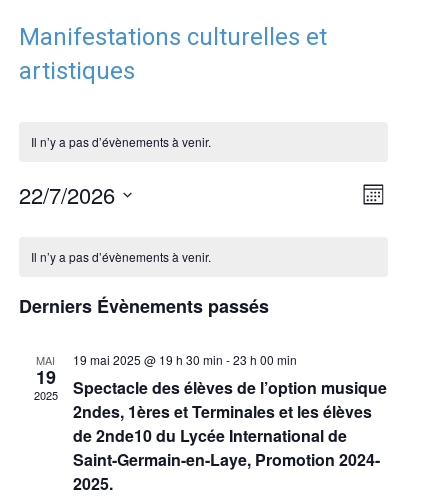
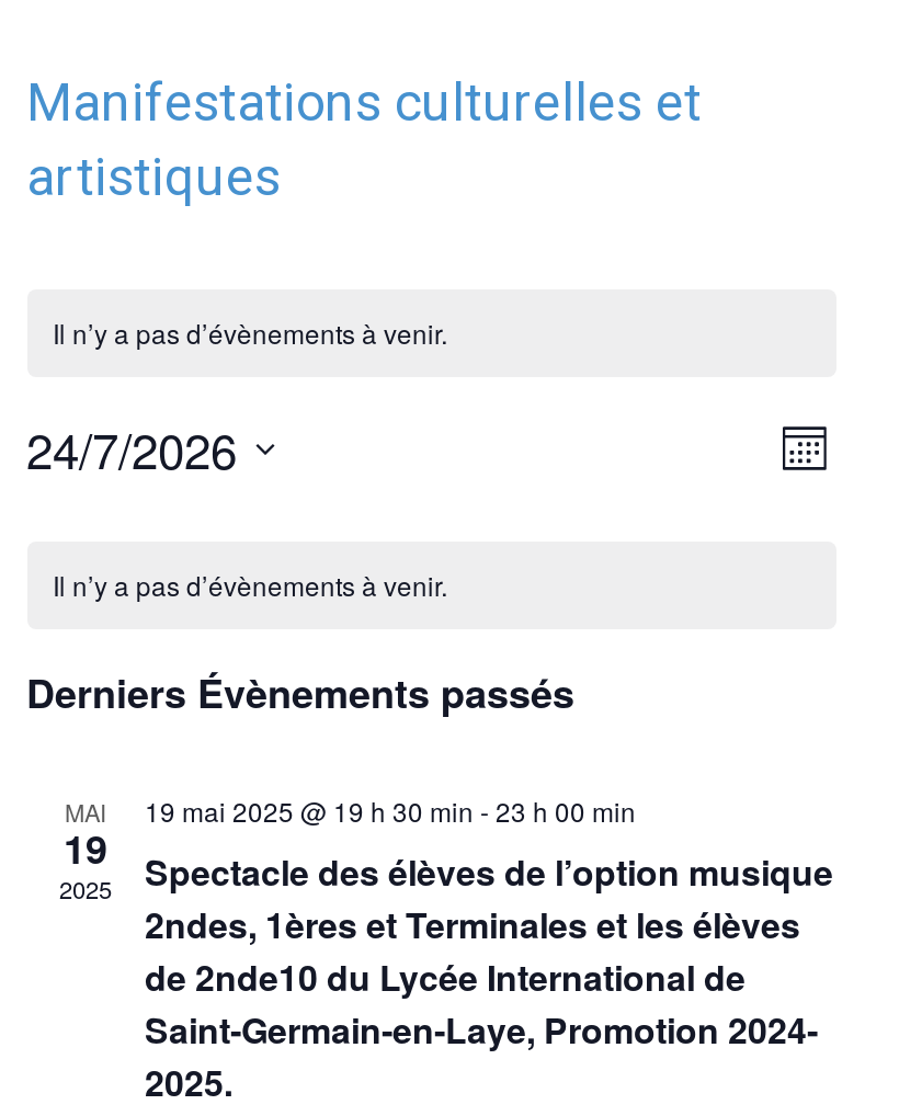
- 22/7/2026
+ 24/7/2026
